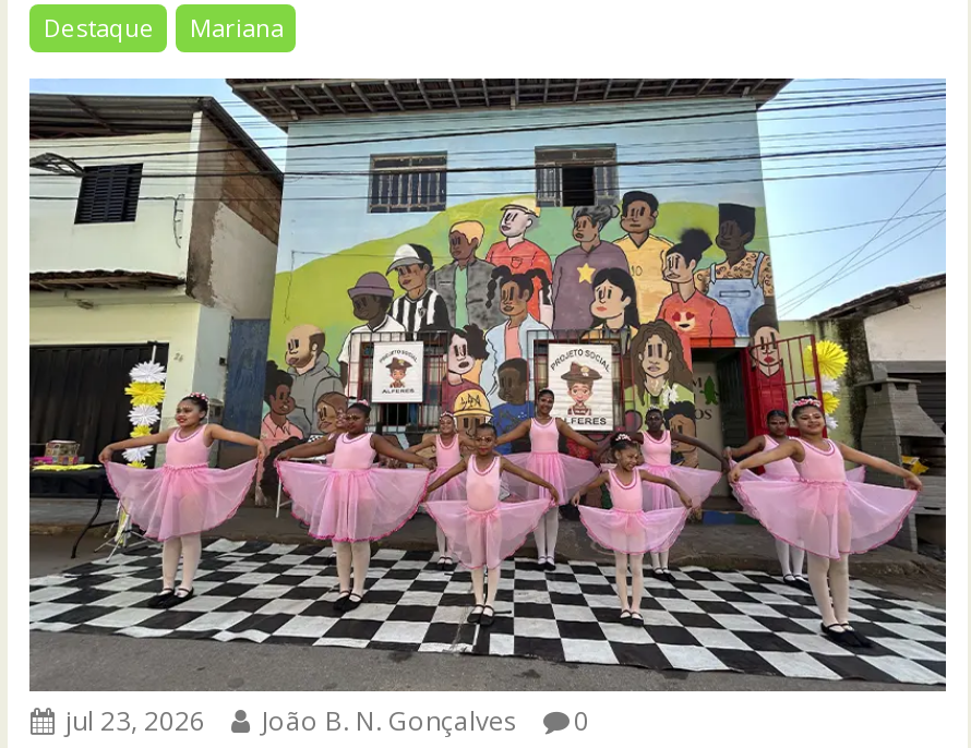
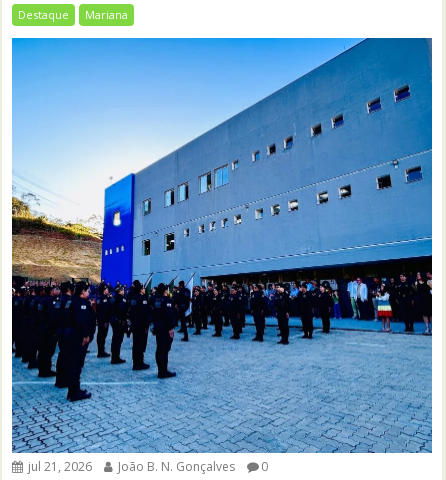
- [image]
- jul 23, 2026 João B. N. Gonçalves 0
+ [image]
+ jul 21, 2026 João B. N. Gonçalves 0
